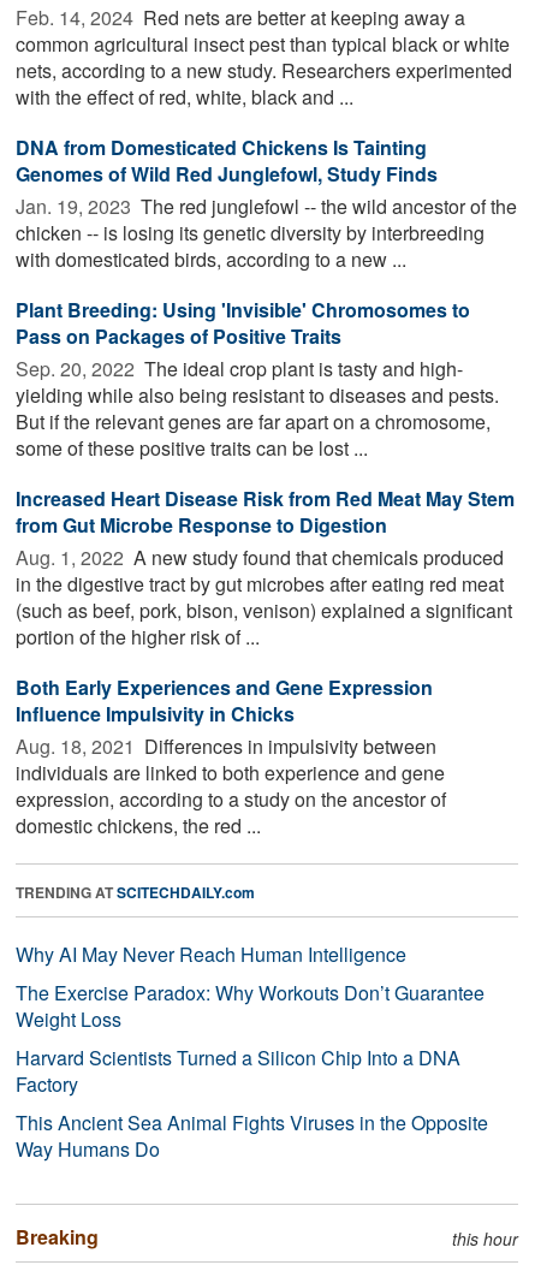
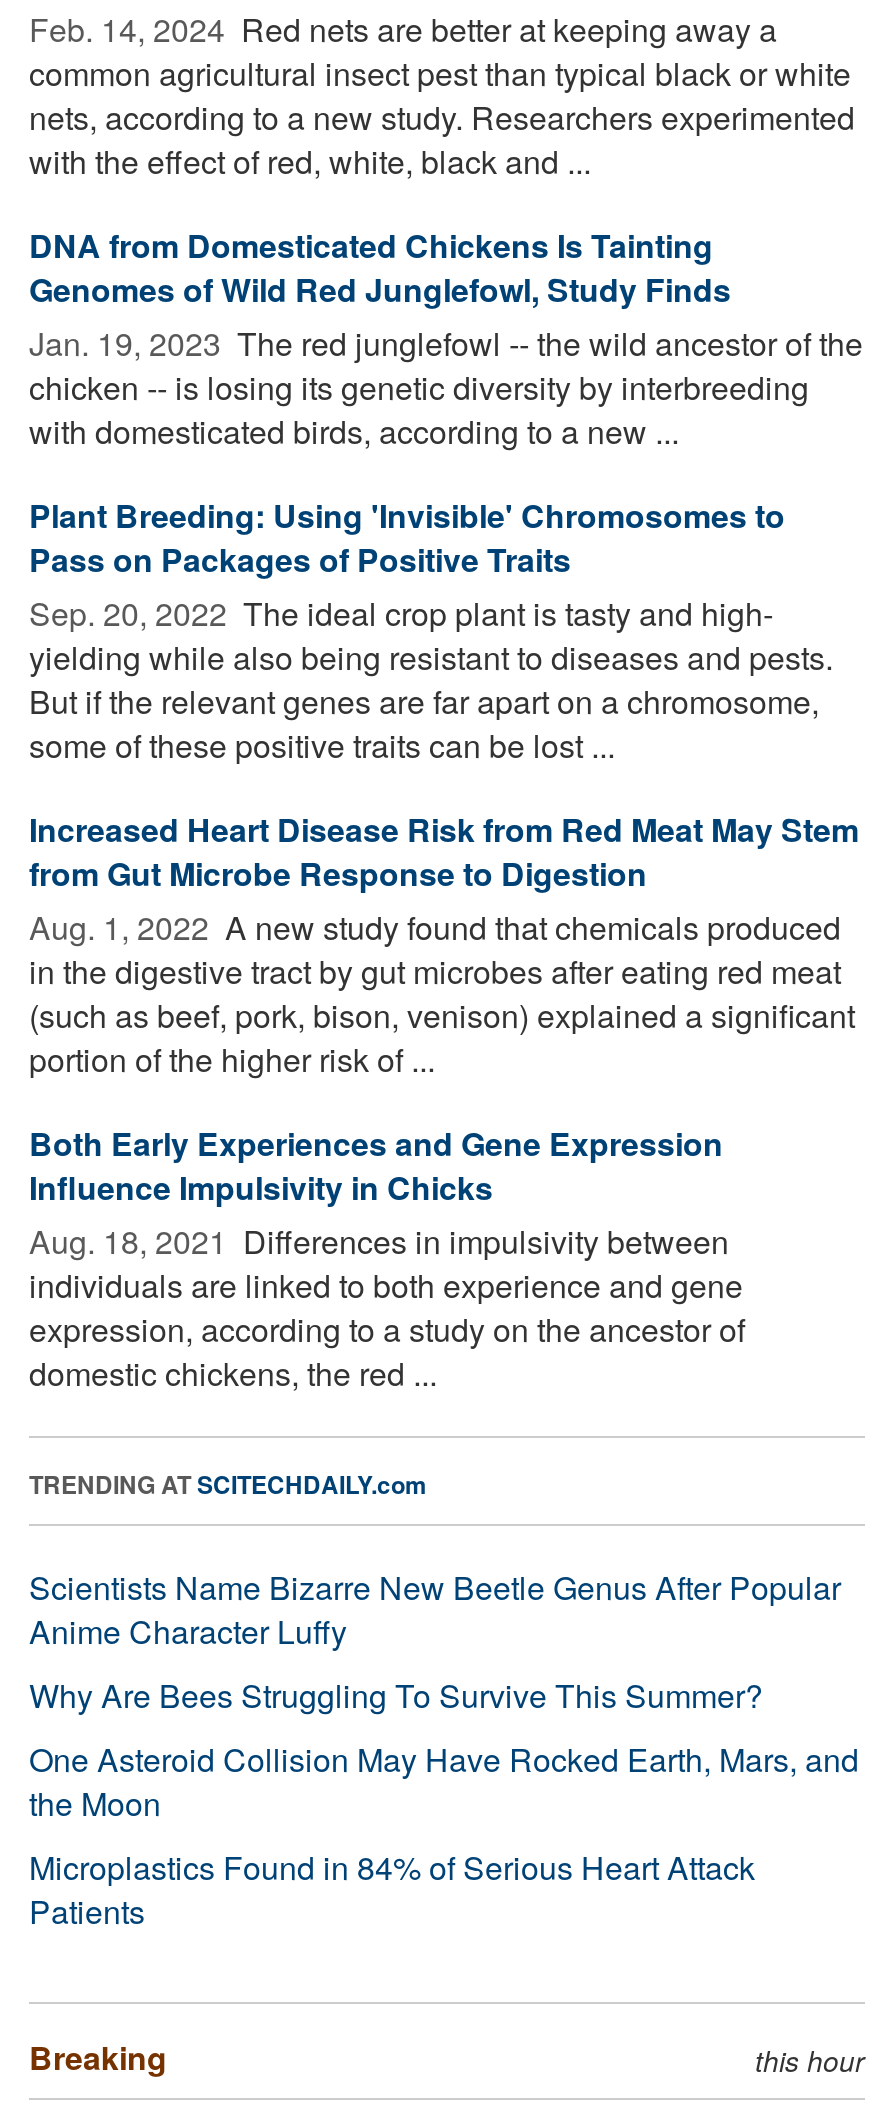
- Why AI May Never Reach Human Intelligence
- The Exercise Paradox: Why Workouts Don’t Guarantee
- Weight Loss
- Harvard Scientists Turned a Silicon Chip Into a DNA
- Factory
- This Ancient Sea Animal Fights Viruses in the Opposite
- Way Humans Do
+ Scientists Name Bizarre New Beetle Genus After Popular
+ Anime Character Luffy
+ Why Are Bees Struggling To Survive This Summer?
+ One Asteroid Collision May Have Rocked Earth, Mars, and
+ the Moon
+ Microplastics Found in 84% of Serious Heart Attack
+ Patients
